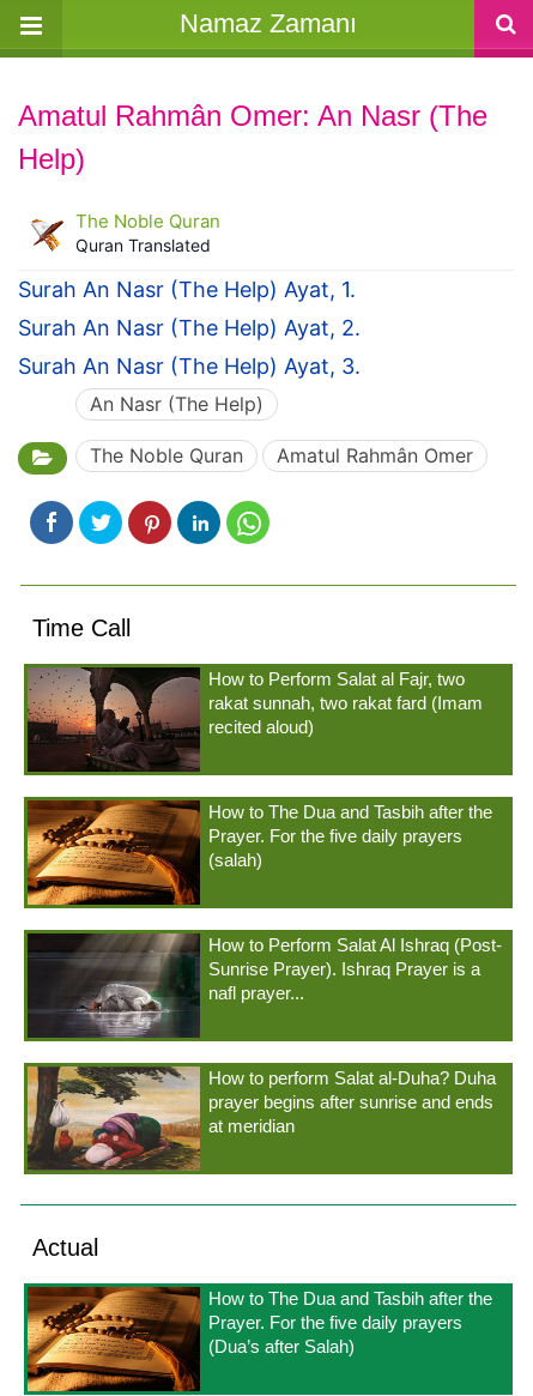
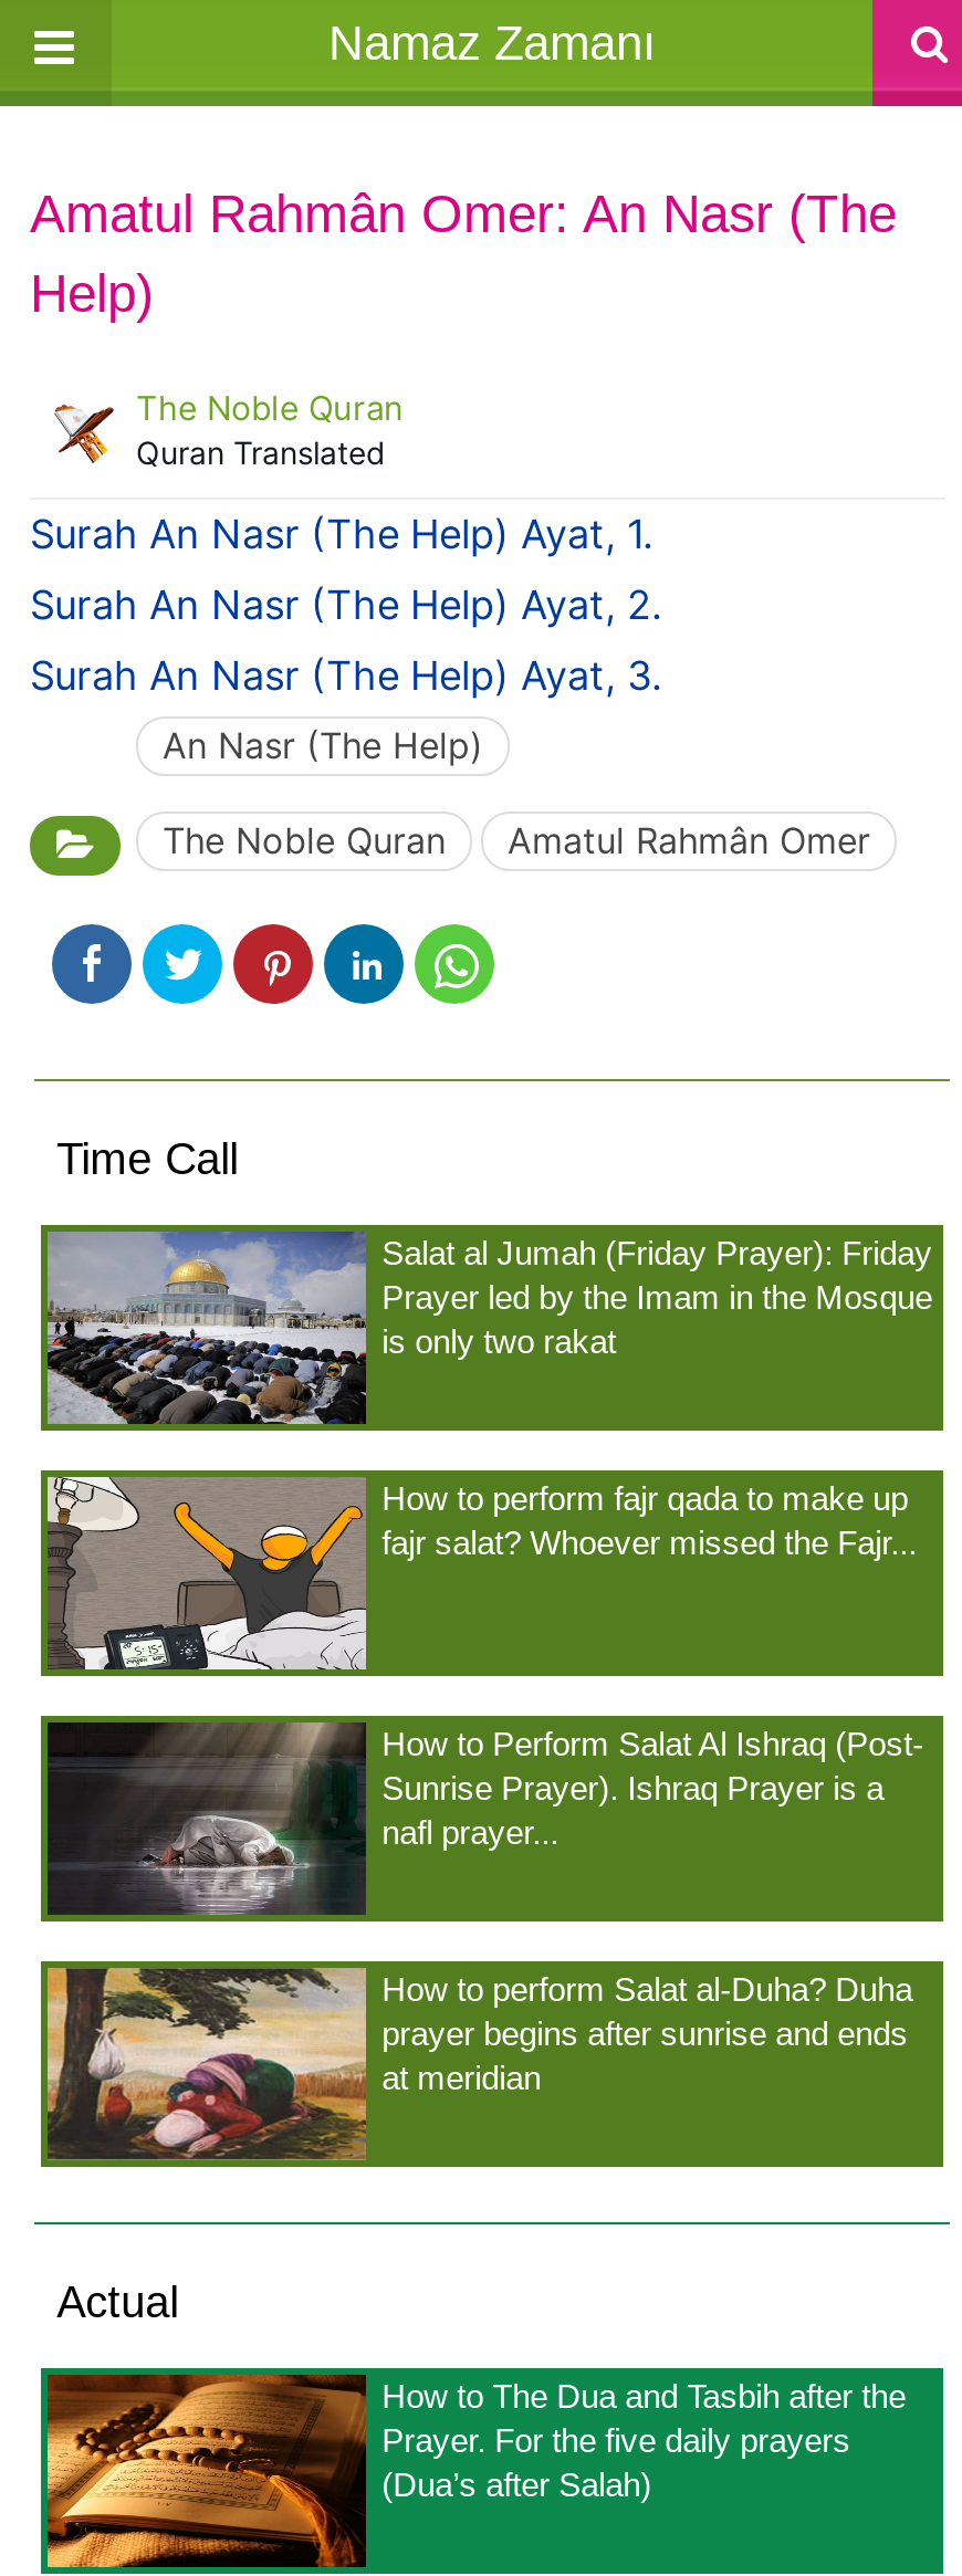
- [image]
- How to Perform Salat al Fajr, two
- rakat sunnah, two rakat fard (Imam
- recited aloud)
+ [image]
+ Salat al Jumah (Friday Prayer): Friday
+ Prayer led by the Imam in the Mosque
+ is only two rakat

- [image]
- How to The Dua and Tasbih after the
- Prayer. For the five daily prayers
- (salah)
+ [image]
+ How to perform fajr qada to make up
+ fajr salat? Whoever missed the Fajr...
